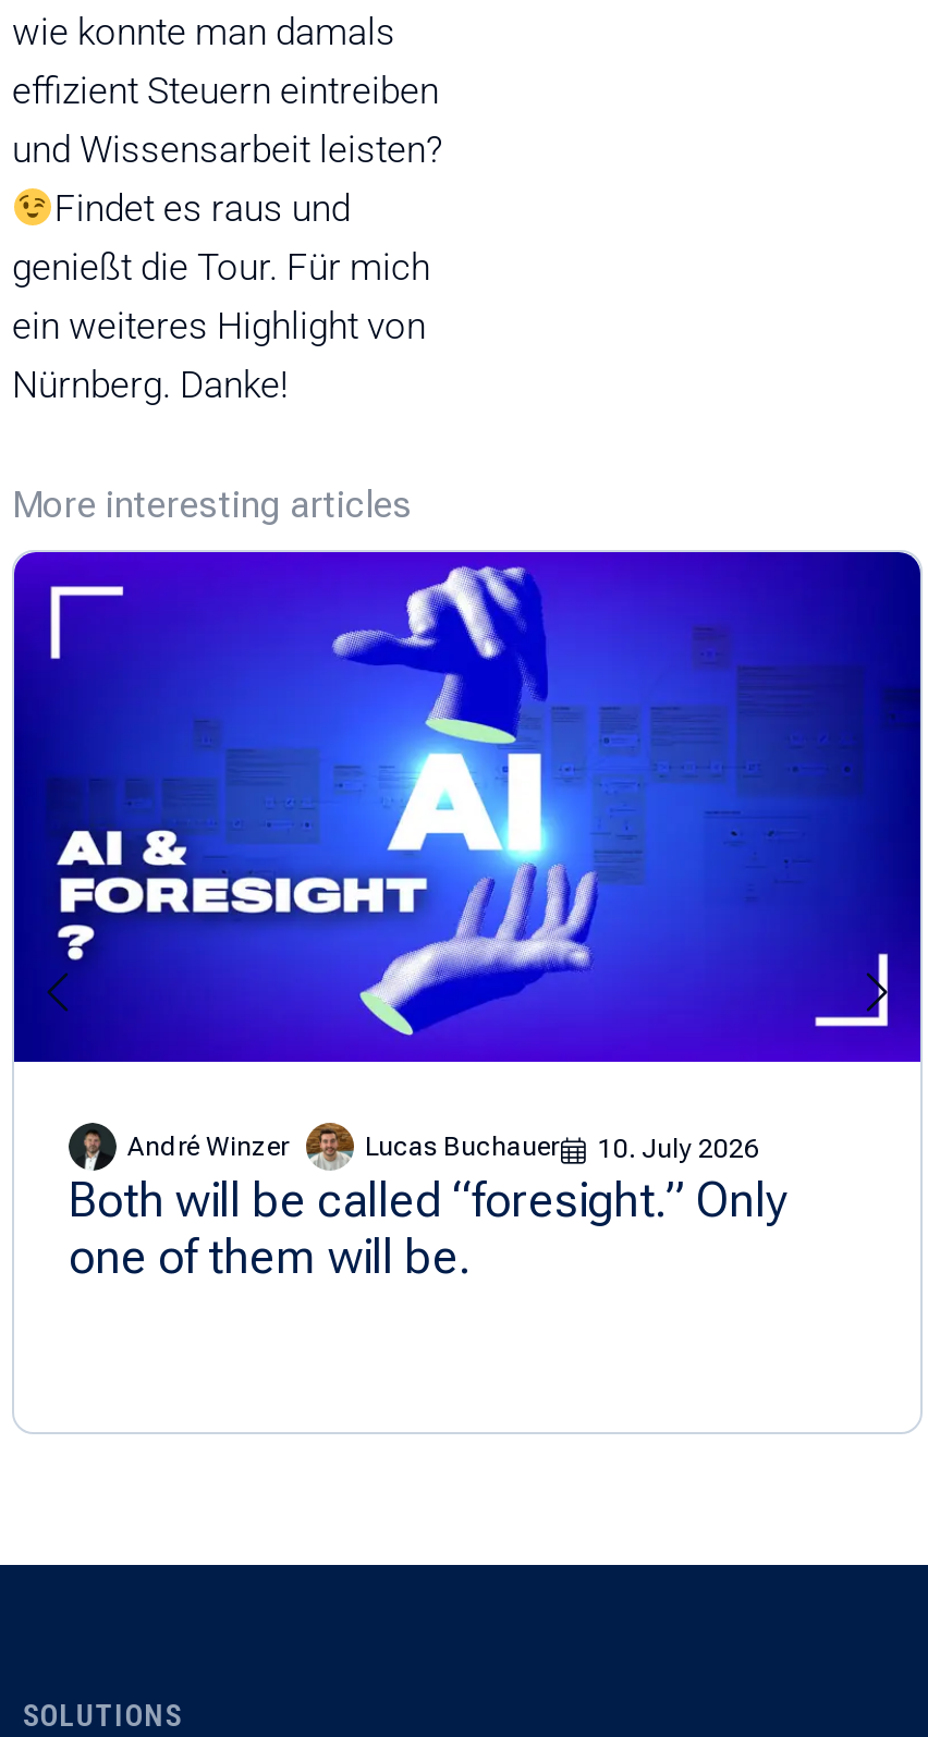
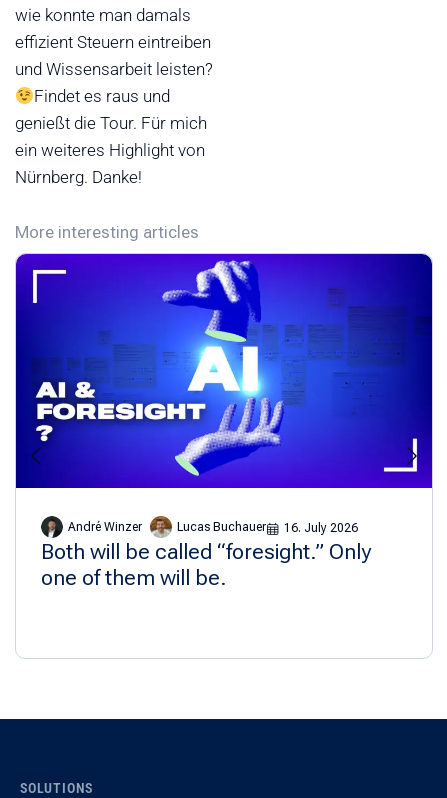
- Lucas Buchauer 10. July 2026
+ Lucas Buchauer 16. July 2026
